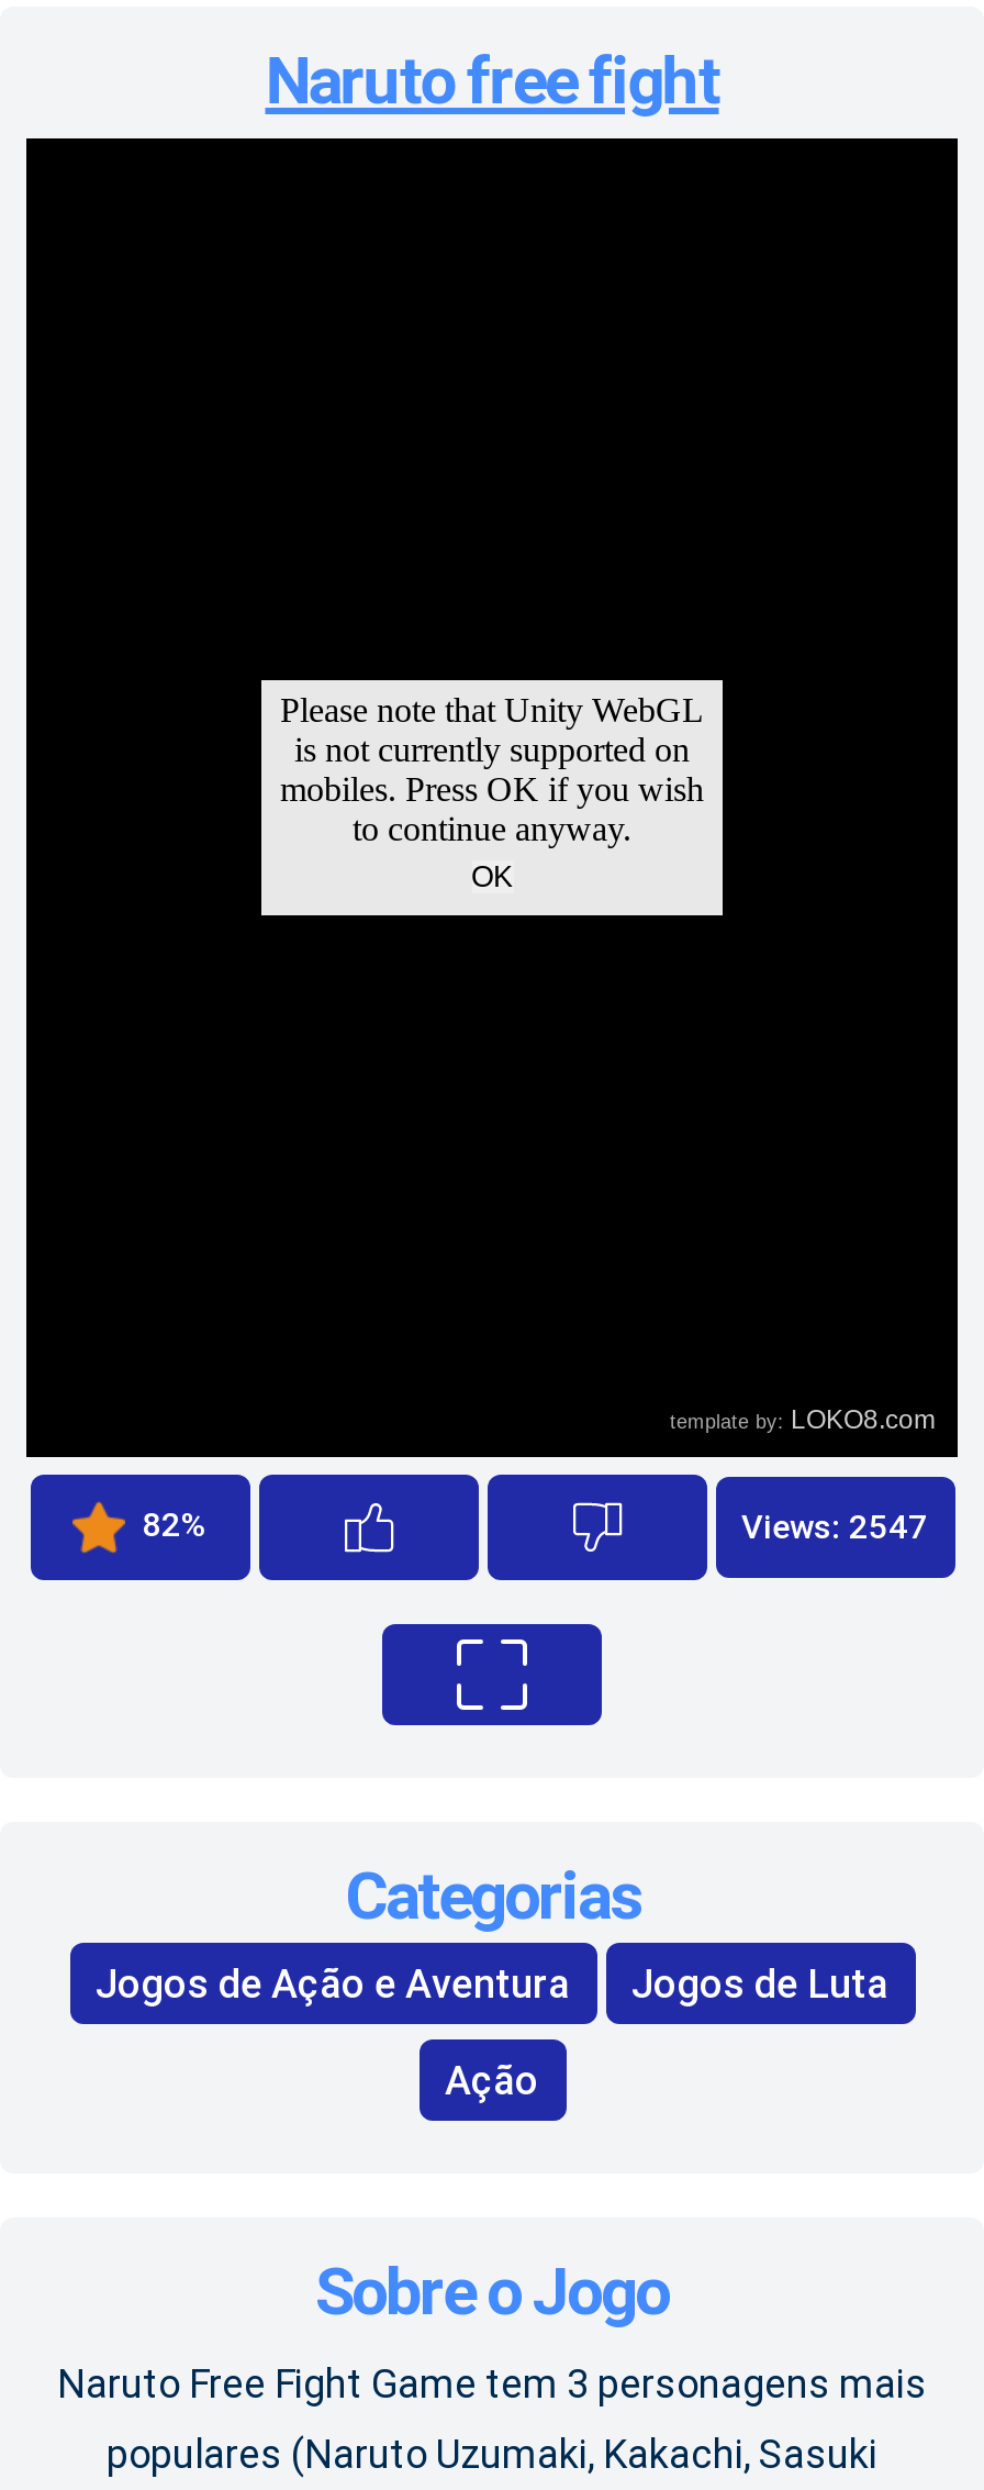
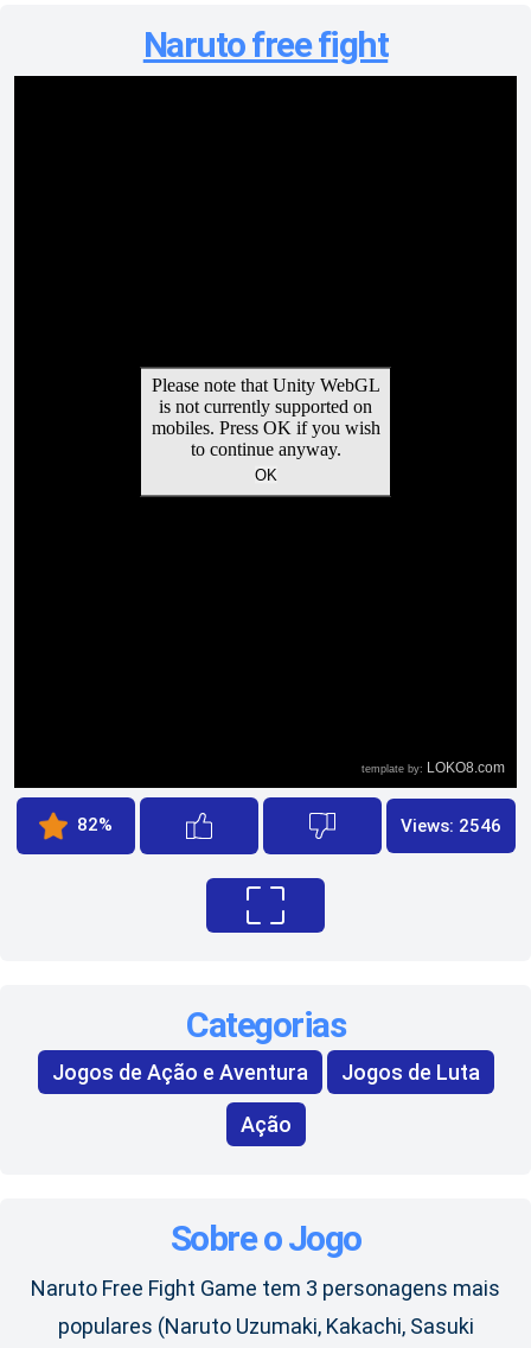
- Views: 2547
+ Views: 2546
